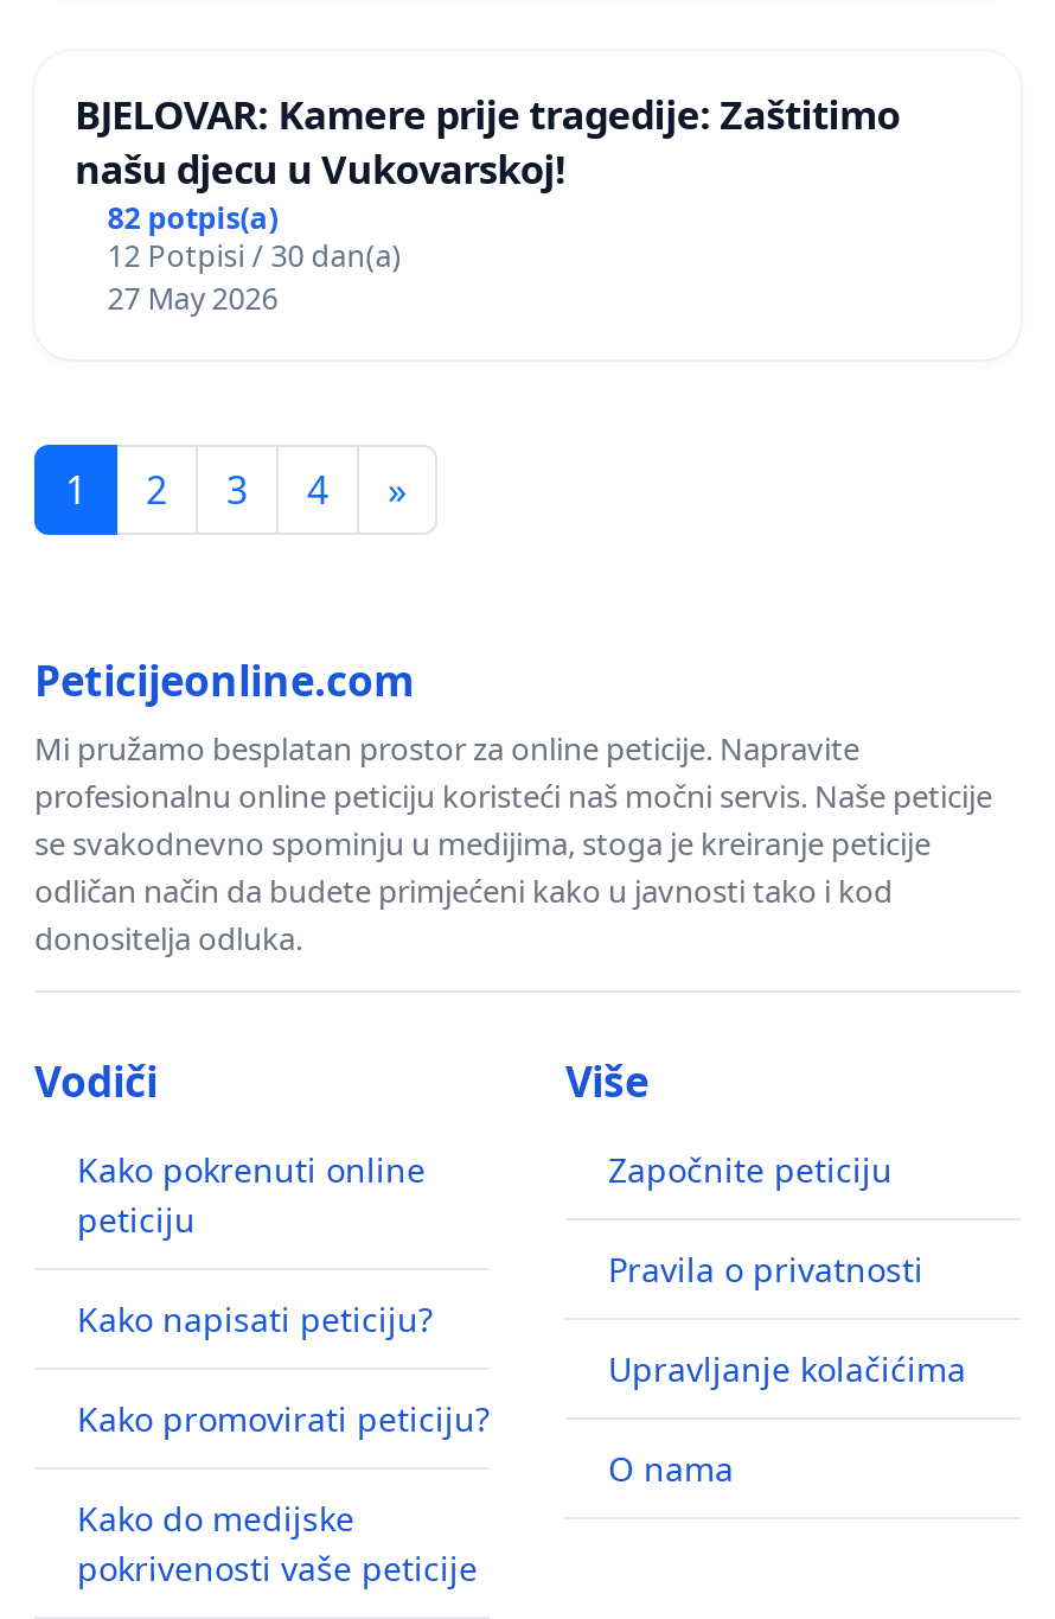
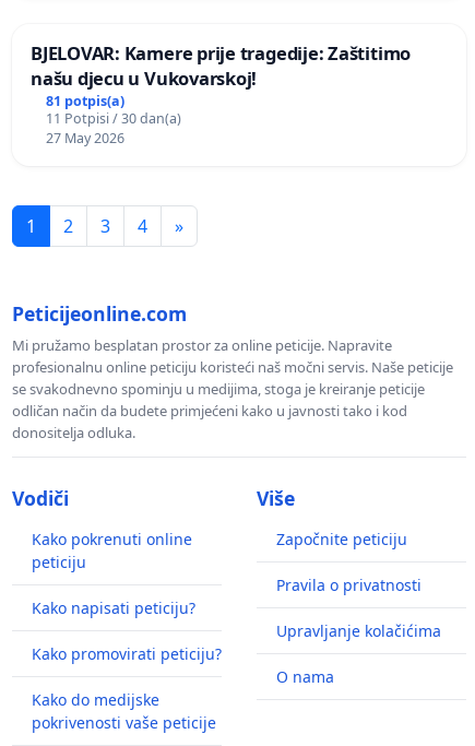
- 82 potpis(a)
+ 81 potpis(a)

- 12 Potpisi / 30 dan(a)
+ 11 Potpisi / 30 dan(a)
